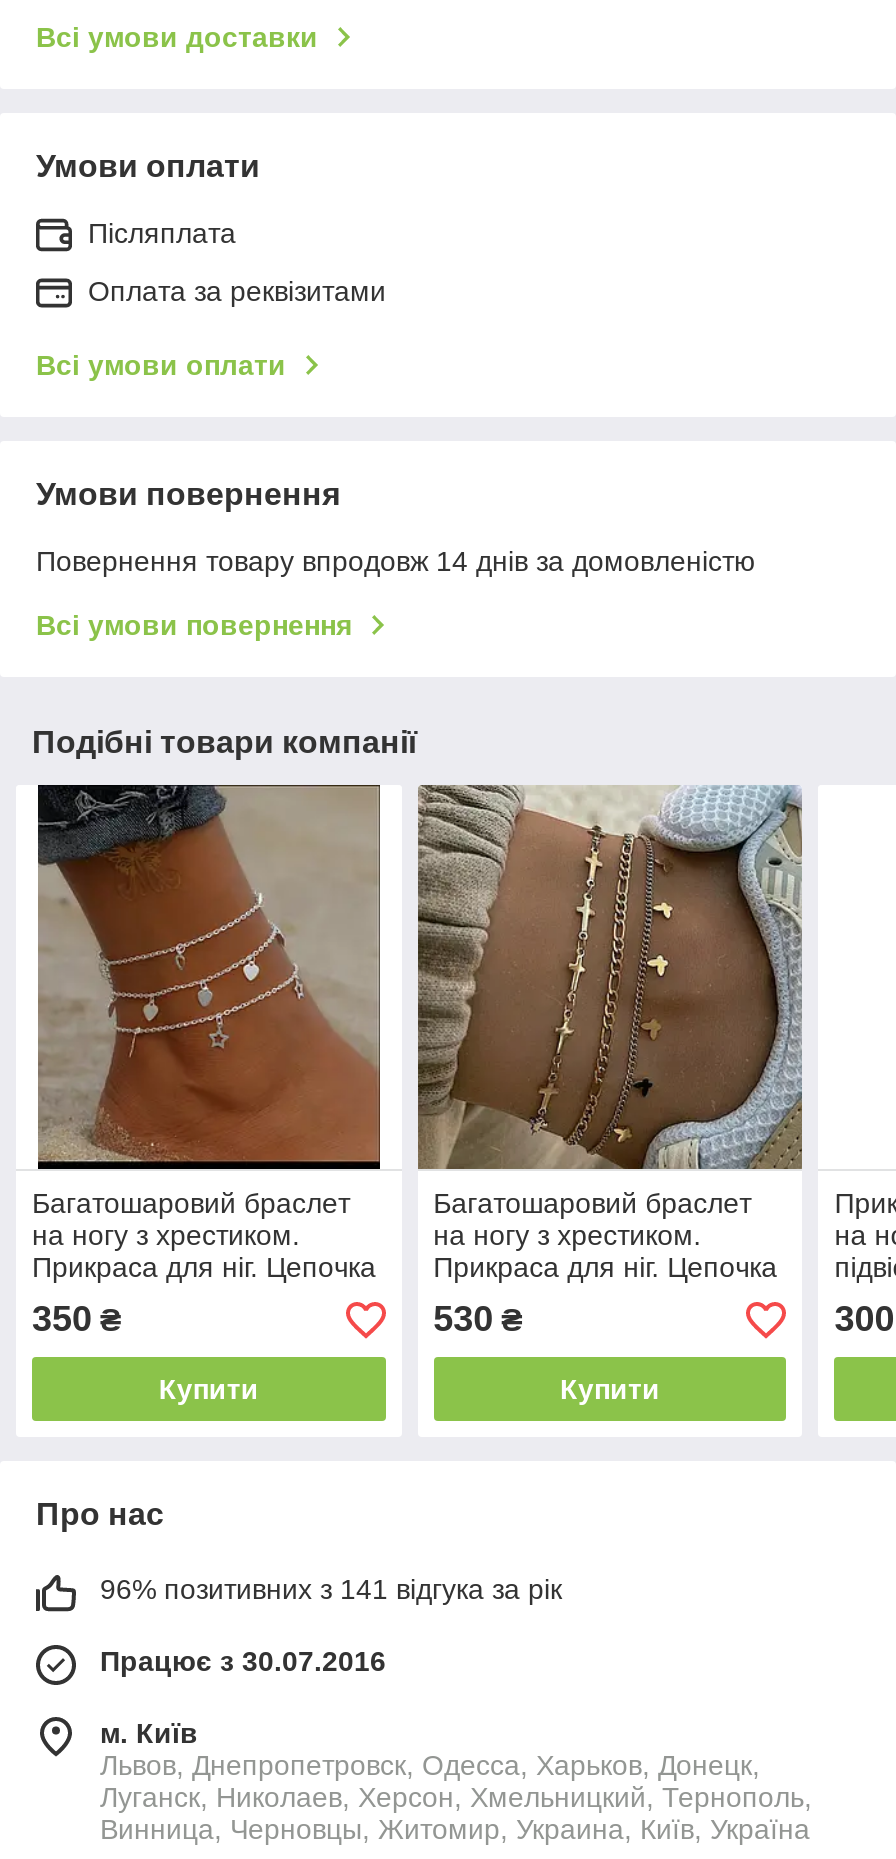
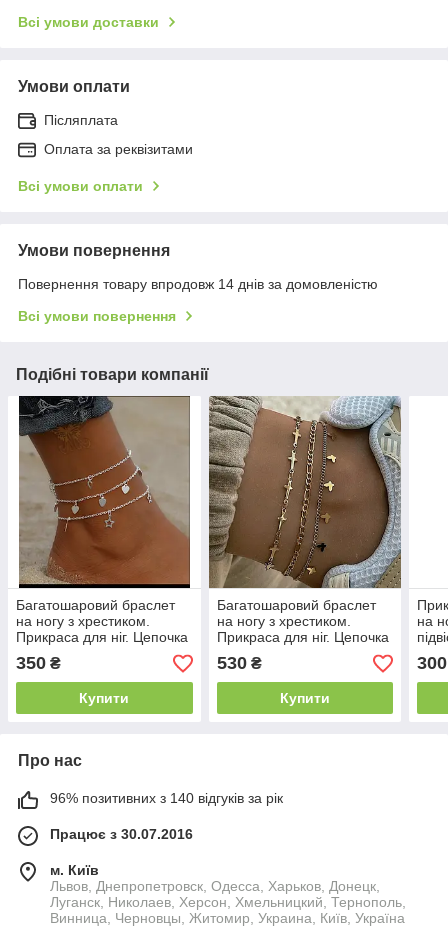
- 96% позитивних з 141 відгука за рік
+ 96% позитивних з 140 відгуків за рік
